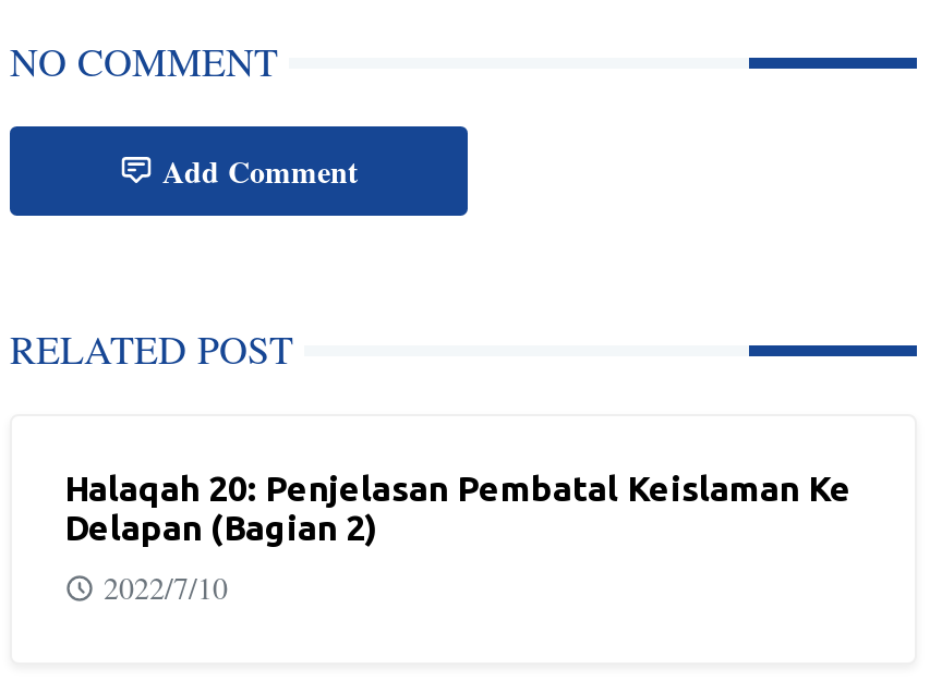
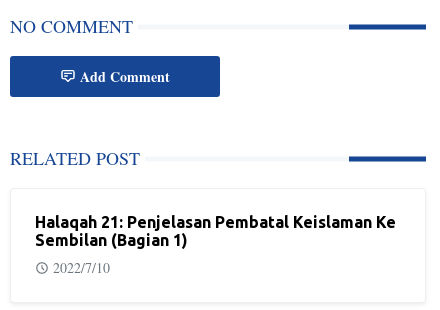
- Halaqah 20: Penjelasan Pembatal Keislaman Ke
+ Halaqah 21: Penjelasan Pembatal Keislaman Ke

- Delapan (Bagian 2)
+ Sembilan (Bagian 1)
